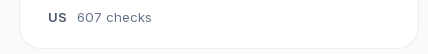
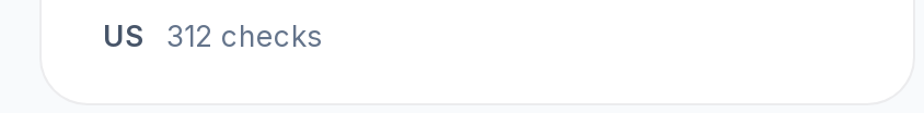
- US 607 checks
+ US 312 checks
